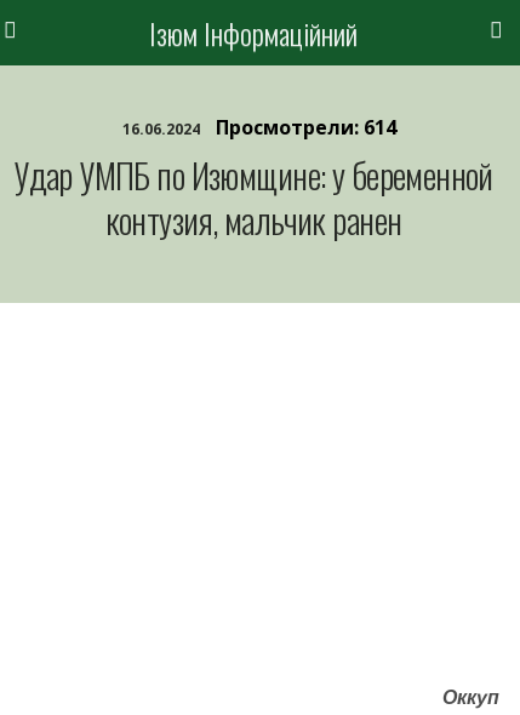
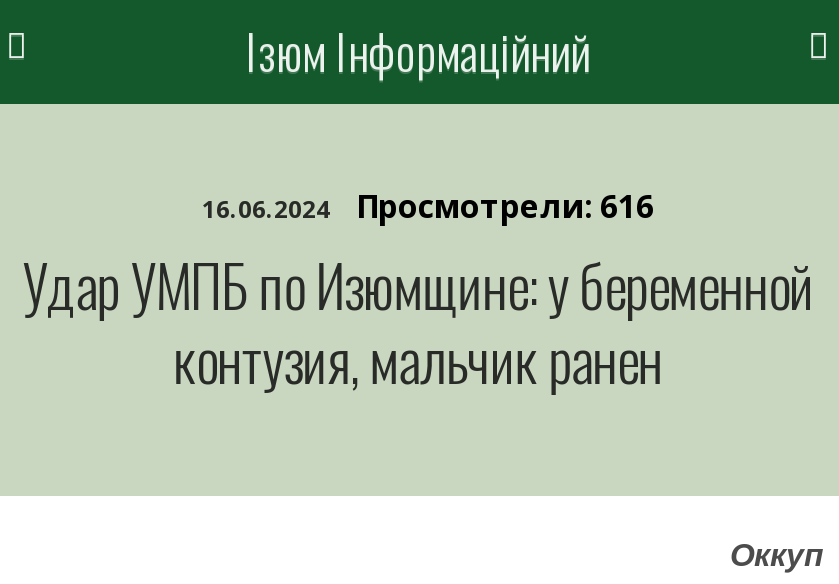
- 16.06.2024 Просмотрели: 614
+ 16.06.2024 Просмотрели: 616
